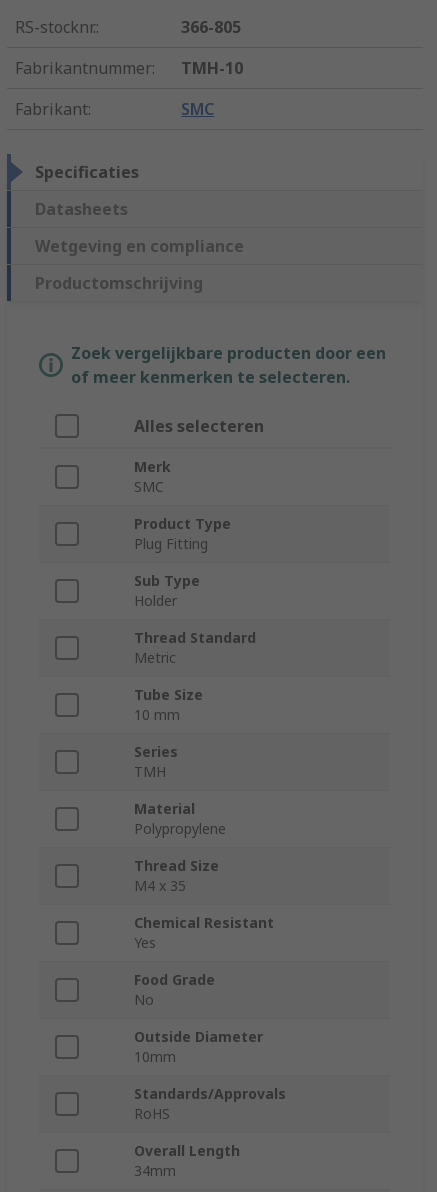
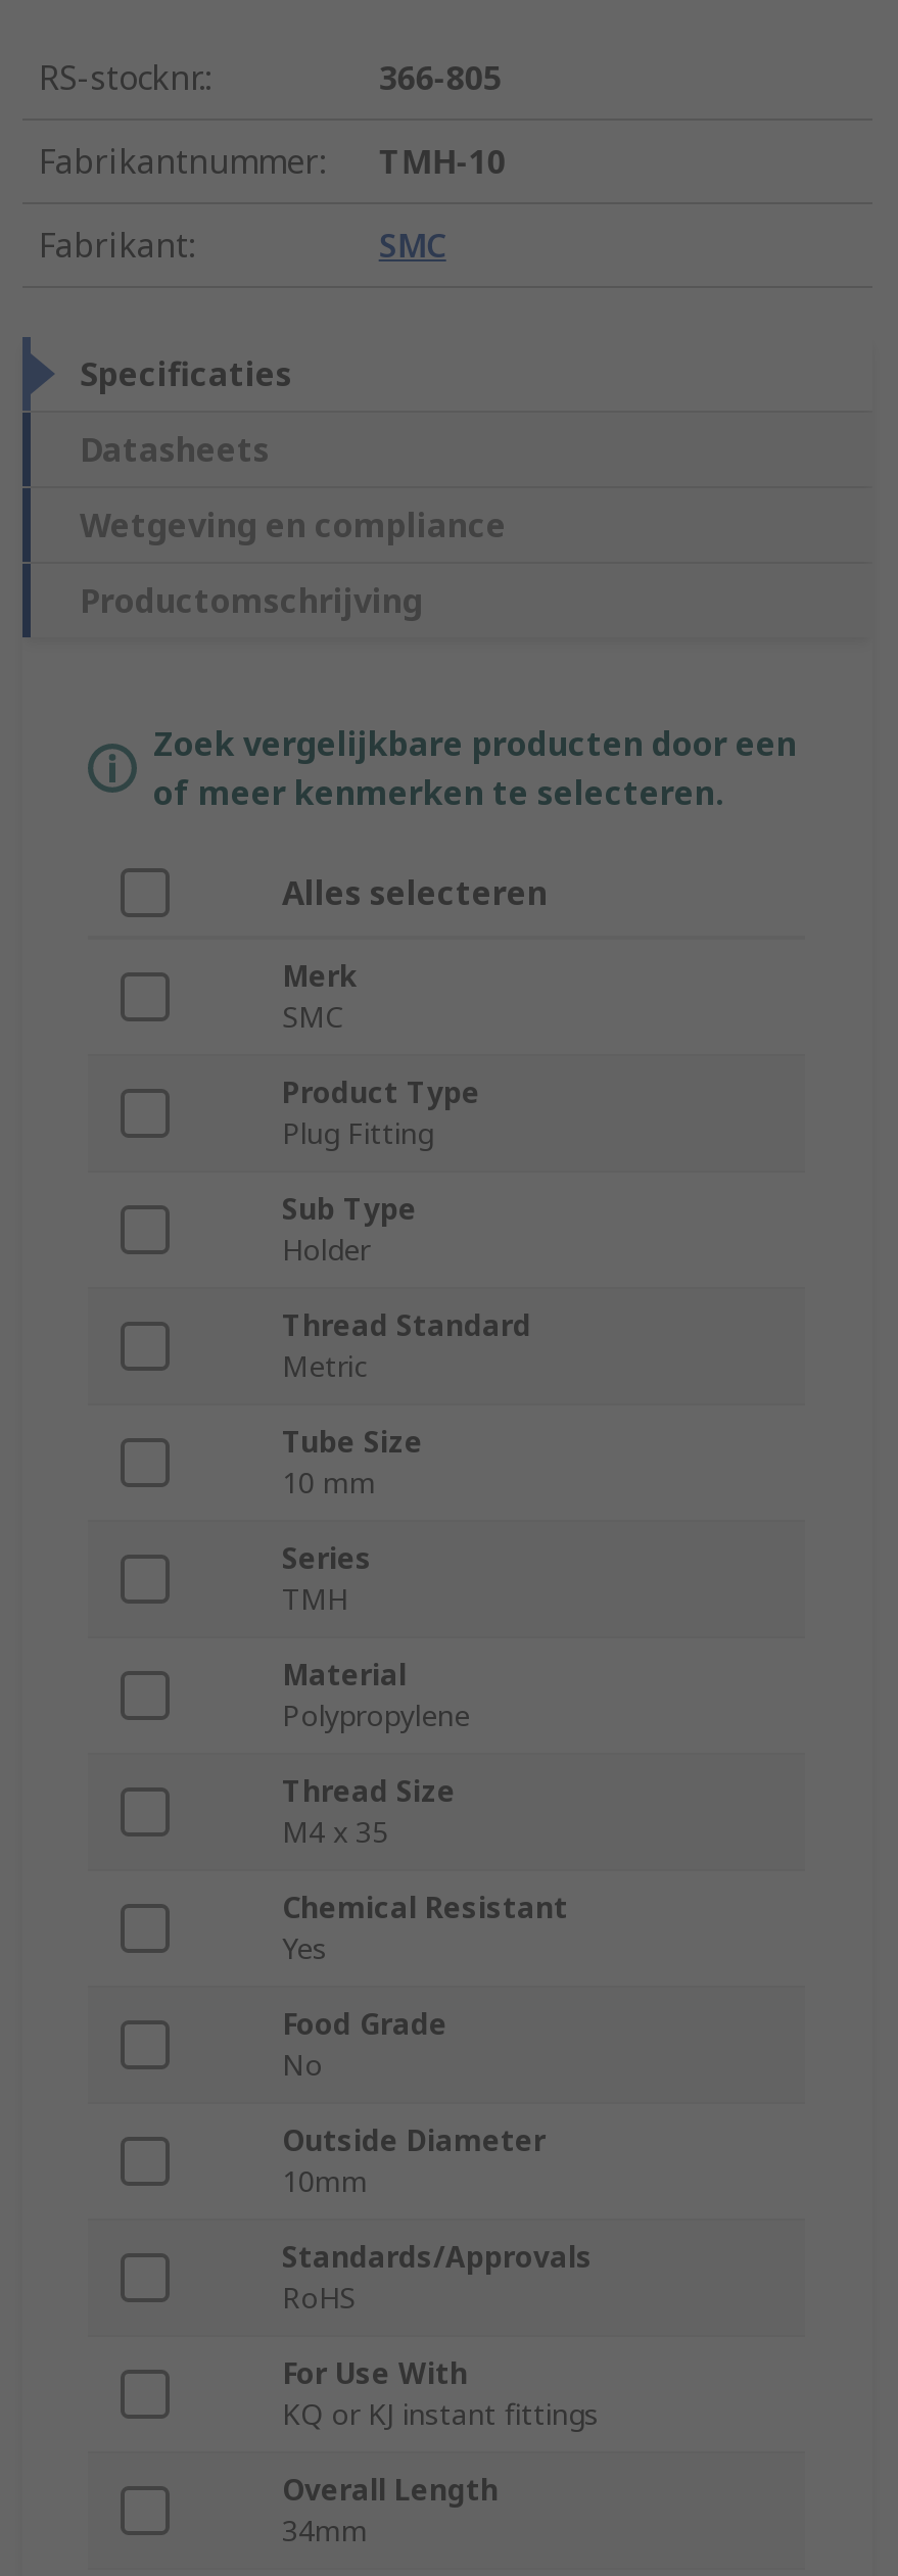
+ For Use With
+ KQ or KJ instant fittings
